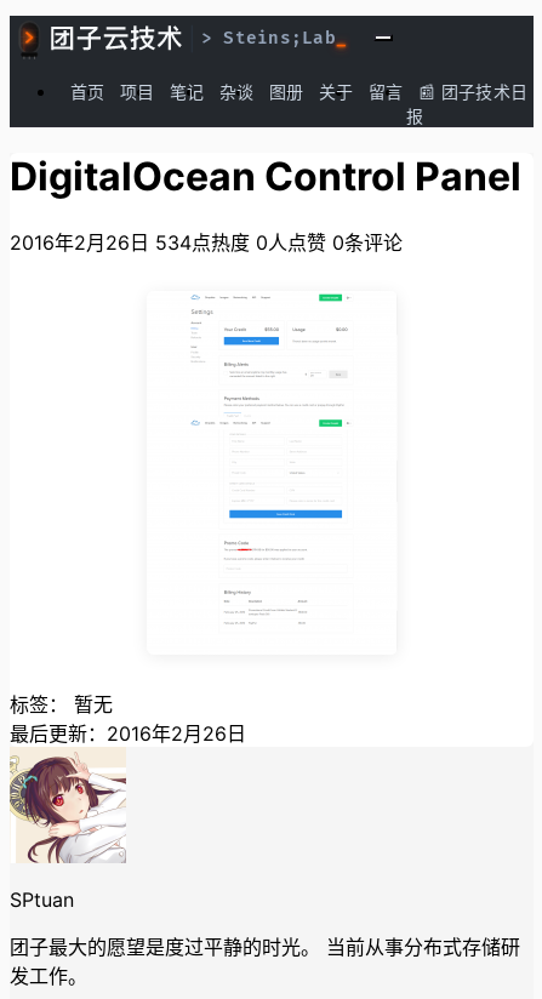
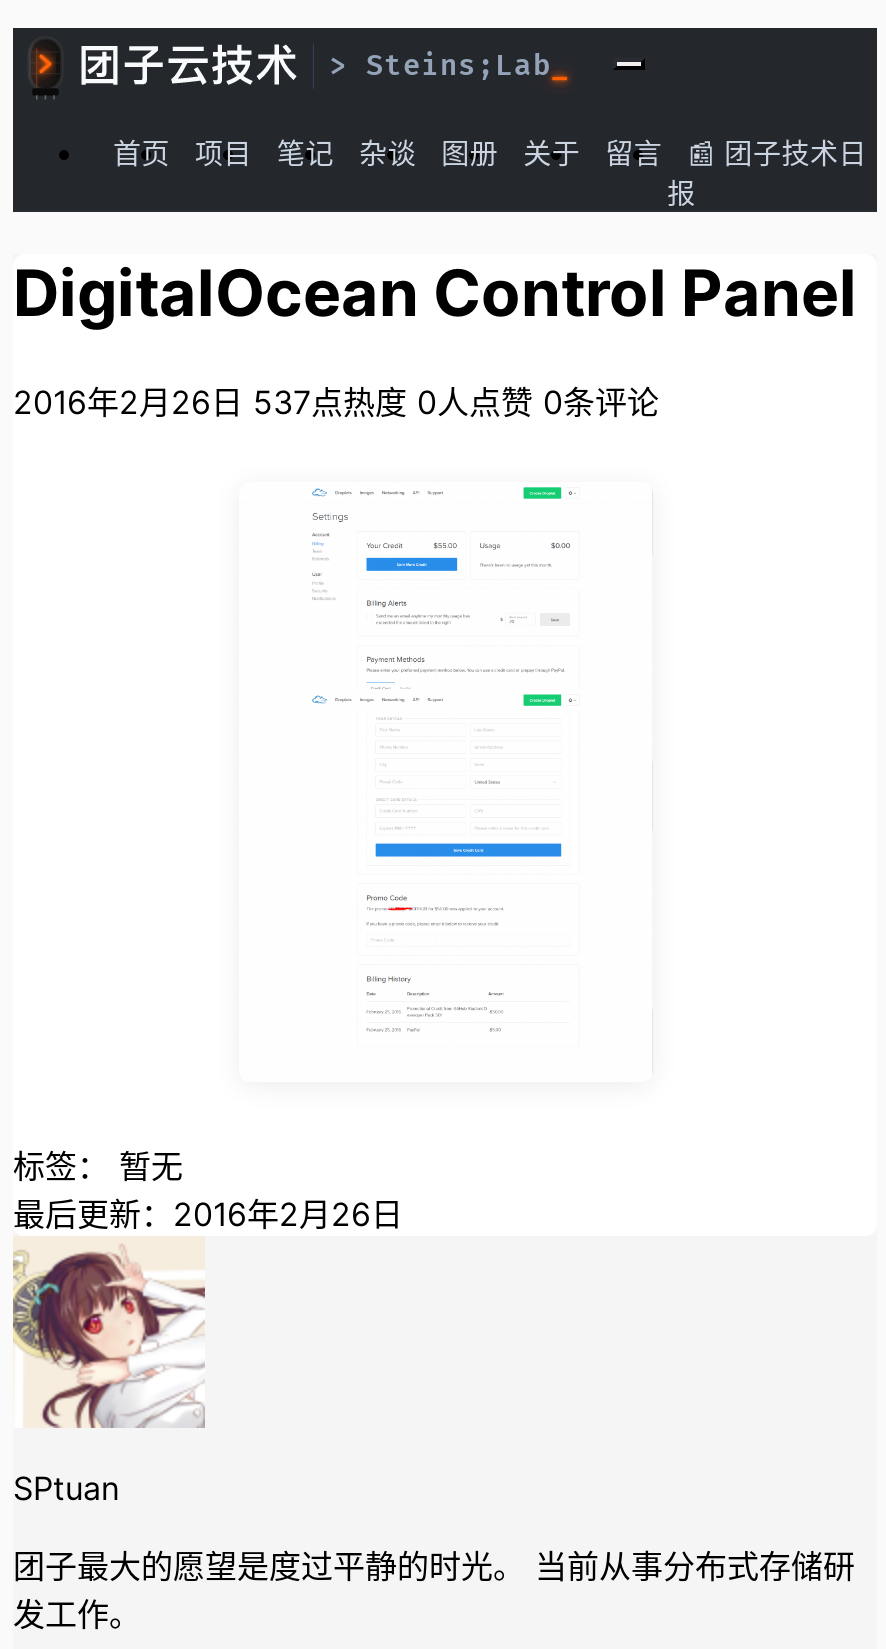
- 2016年2月26日 534点热度 0人点赞 0条评论
+ 2016年2月26日 537点热度 0人点赞 0条评论
